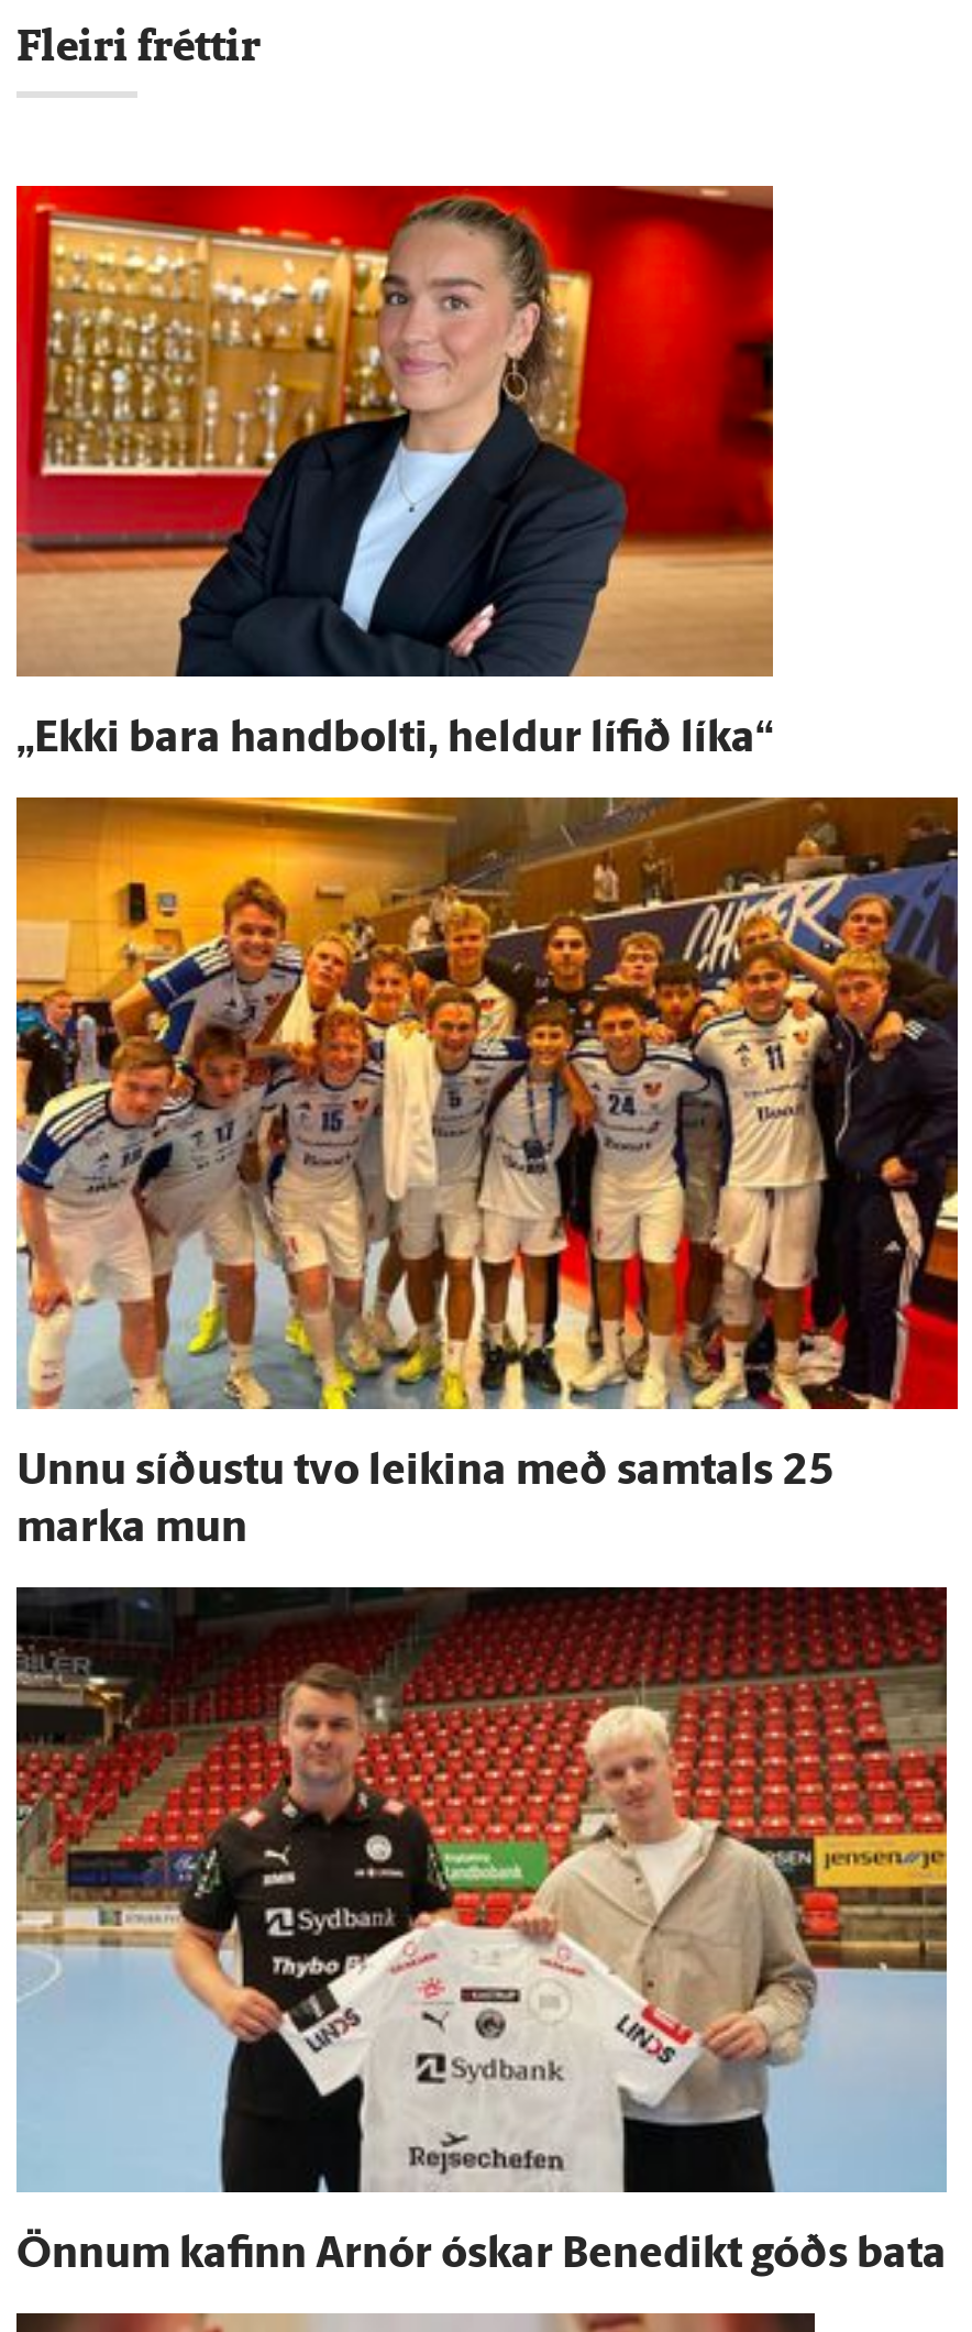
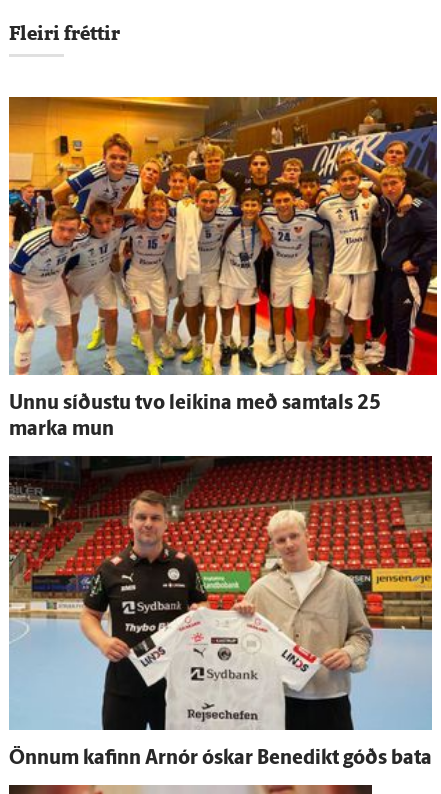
- [image]
- „Ekki bara handbolti, heldur lífið líka“
